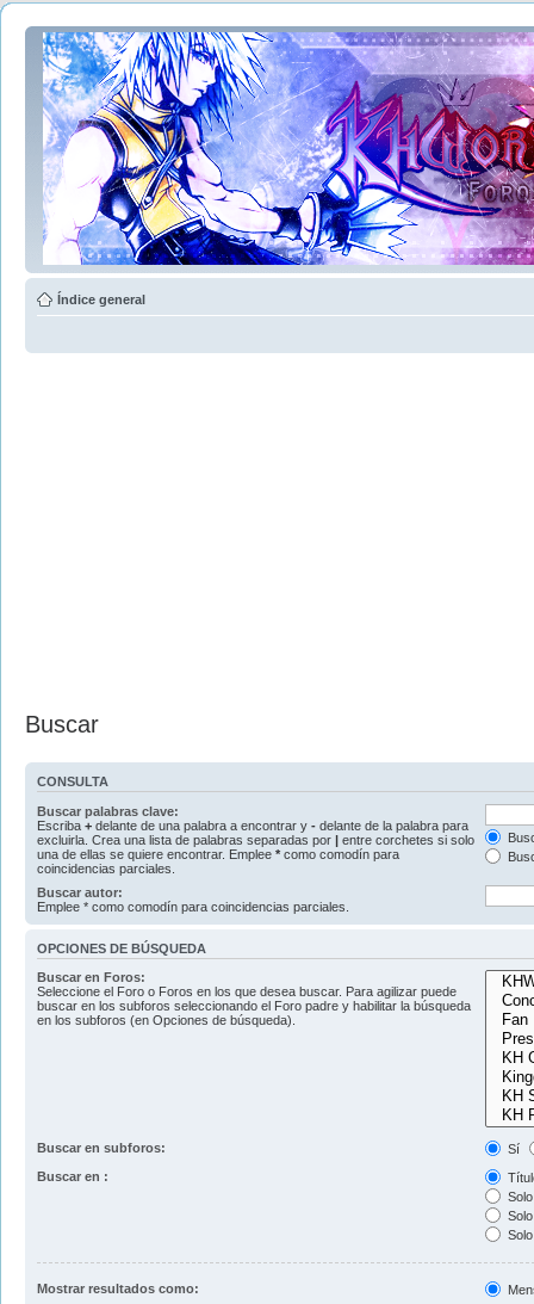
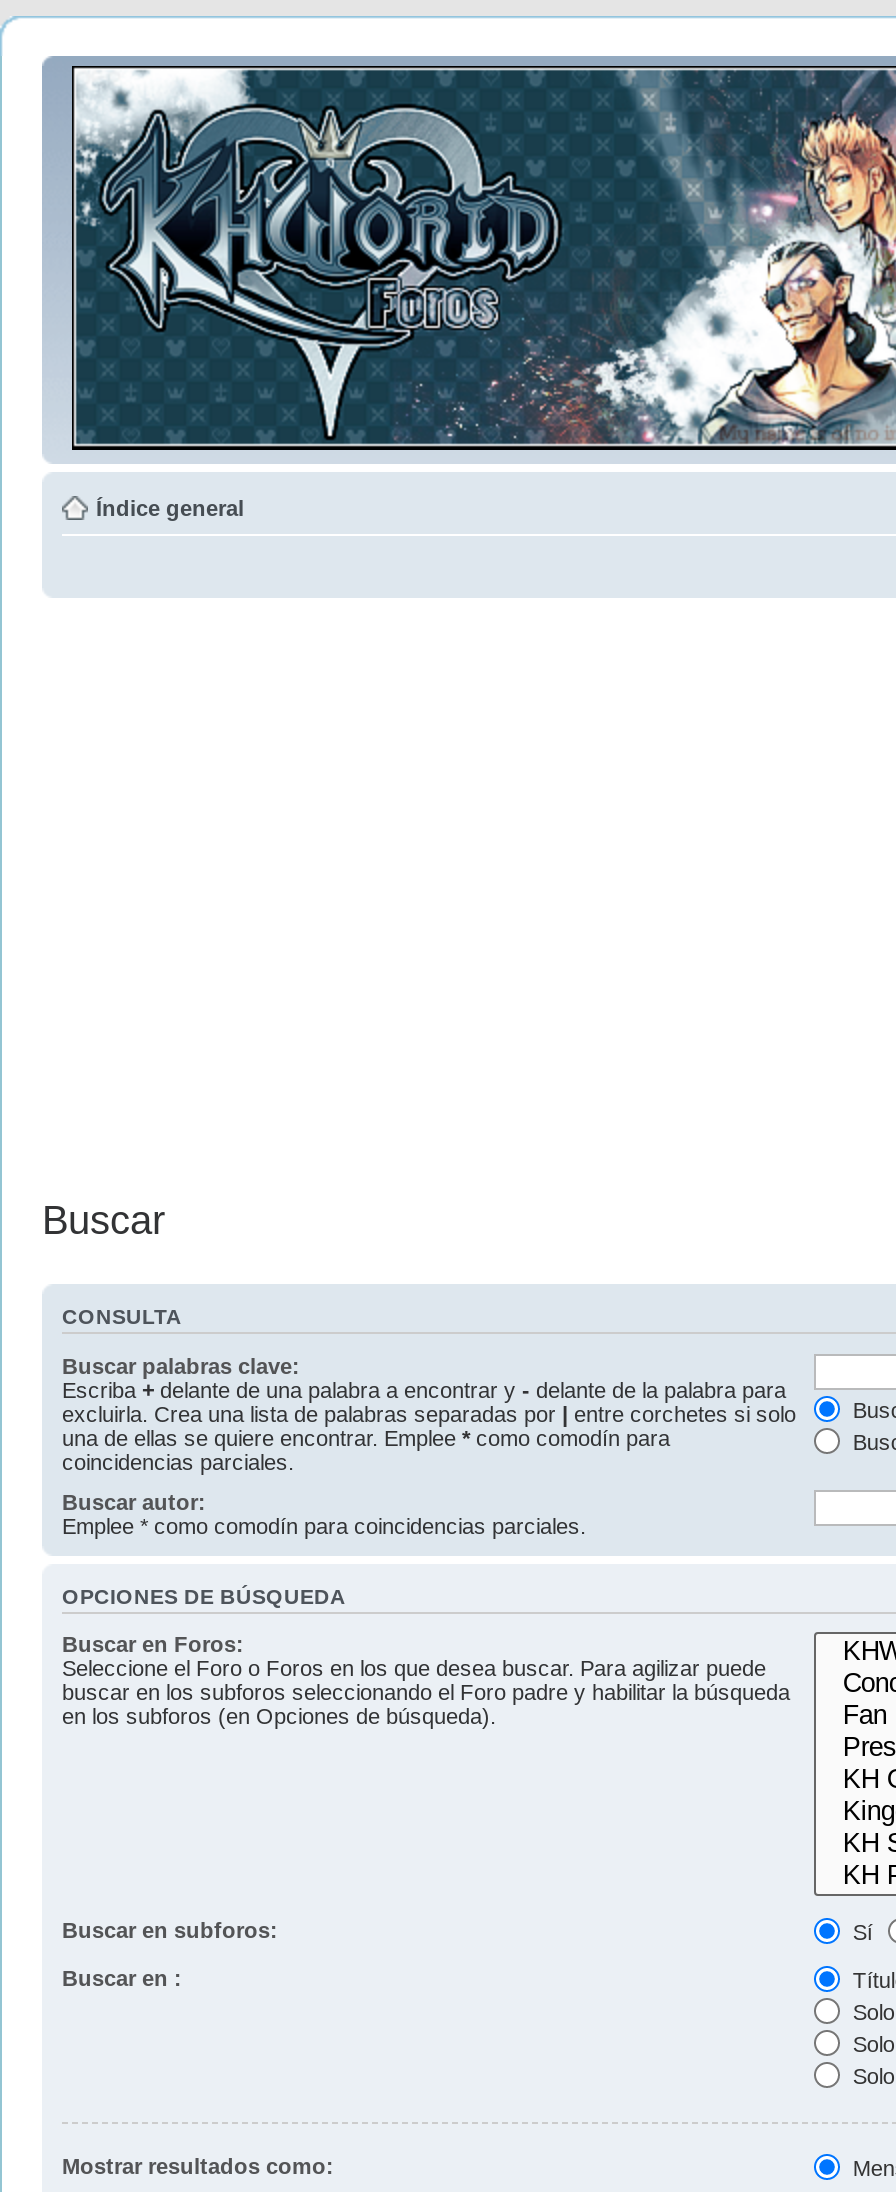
- [image]
+ [image]
